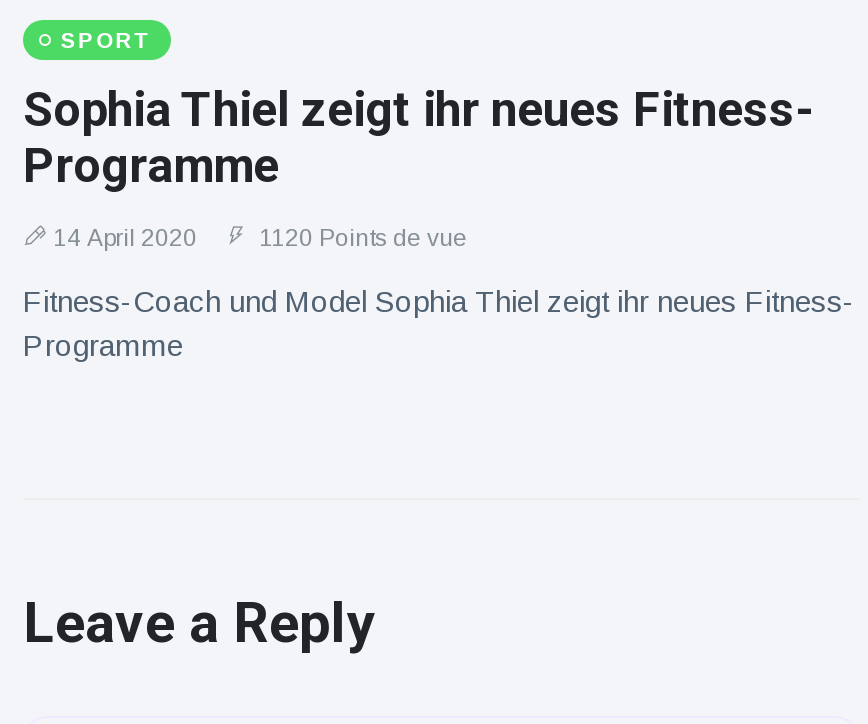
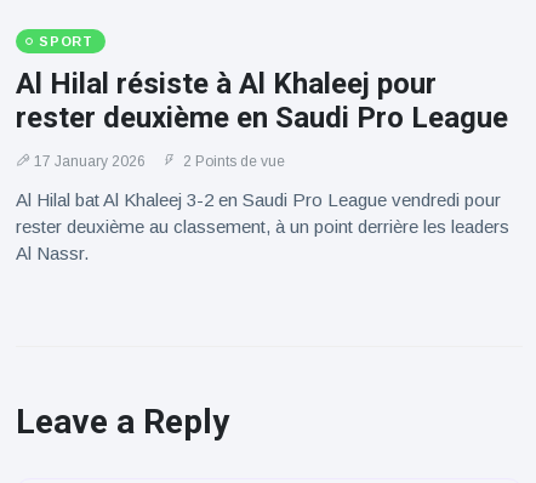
- Sophia Thiel zeigt ihr neues Fitness-
- Programme
+ Al Hilal résiste à Al Khaleej pour
+ rester deuxième en Saudi Pro League

- 14 April 2020
- 1120 Points de vue
+ 17 January 2026
+ 2 Points de vue

- Fitness-Coach und Model Sophia Thiel zeigt ihr neues Fitness-
- Programme
+ Al Hilal bat Al Khaleej 3-2 en Saudi Pro League vendredi pour
+ rester deuxième au classement, à un point derrière les leaders
+ Al Nassr.
